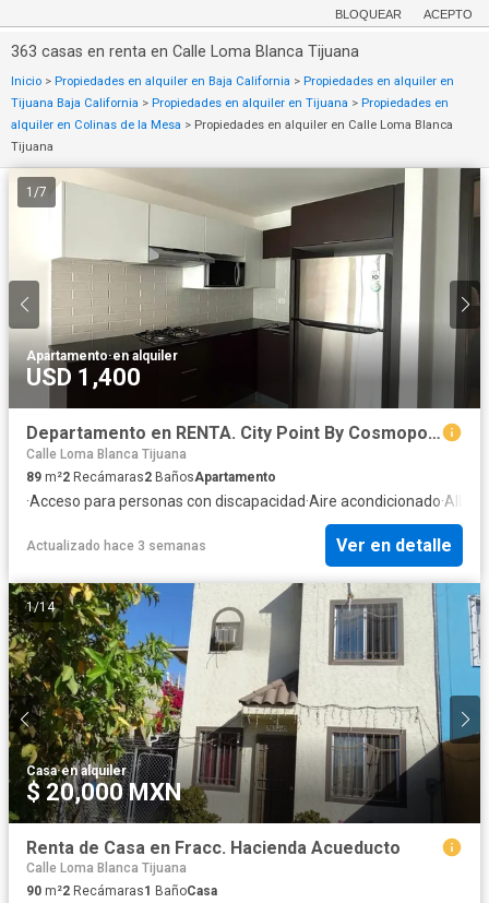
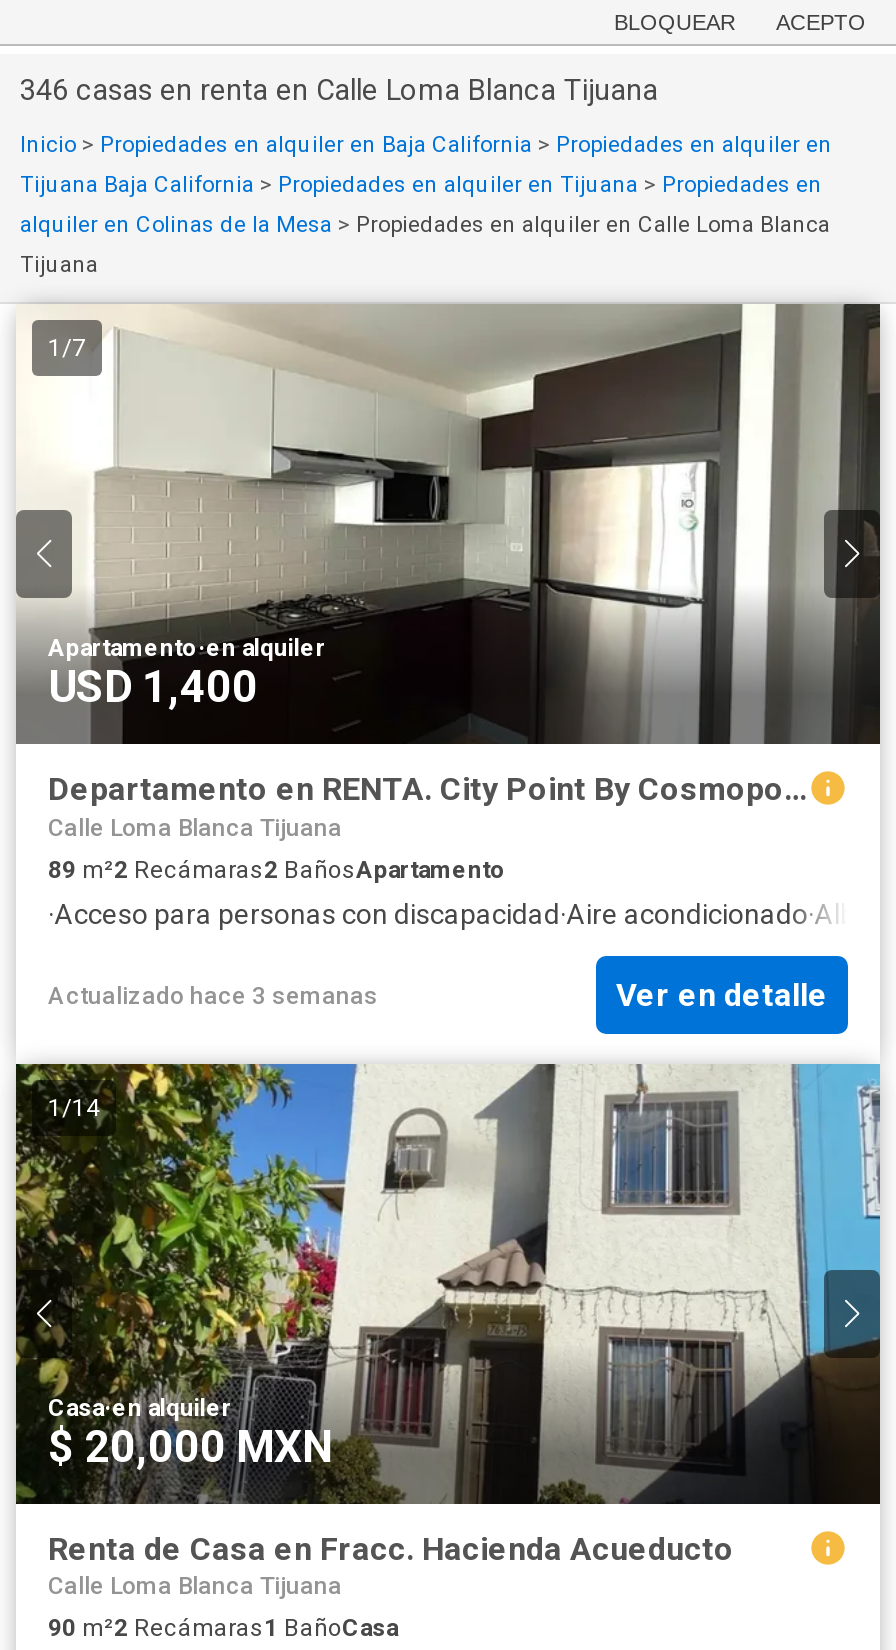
- 363 casas en renta en Calle Loma Blanca Tijuana
+ 346 casas en renta en Calle Loma Blanca Tijuana
